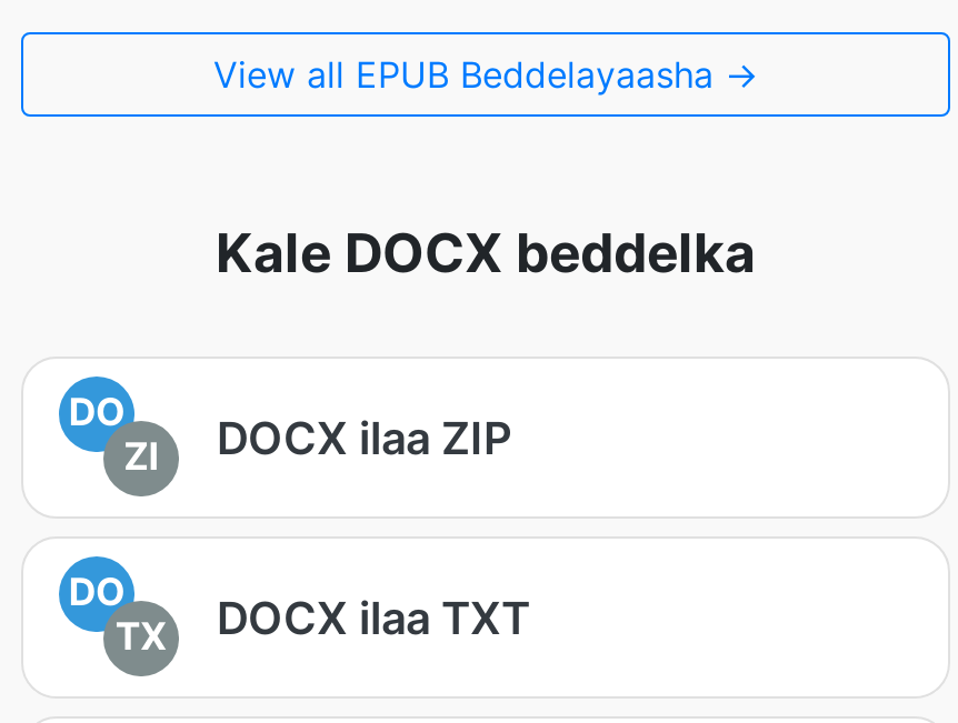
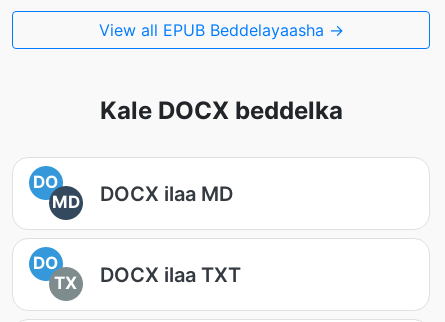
- ZI
- DOCX ilaa ZIP
+ MD
+ DOCX ilaa MD
